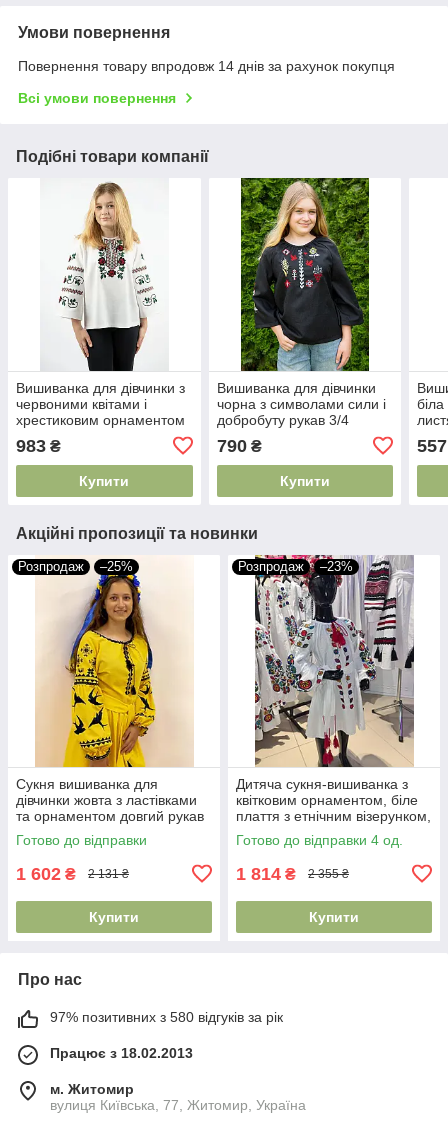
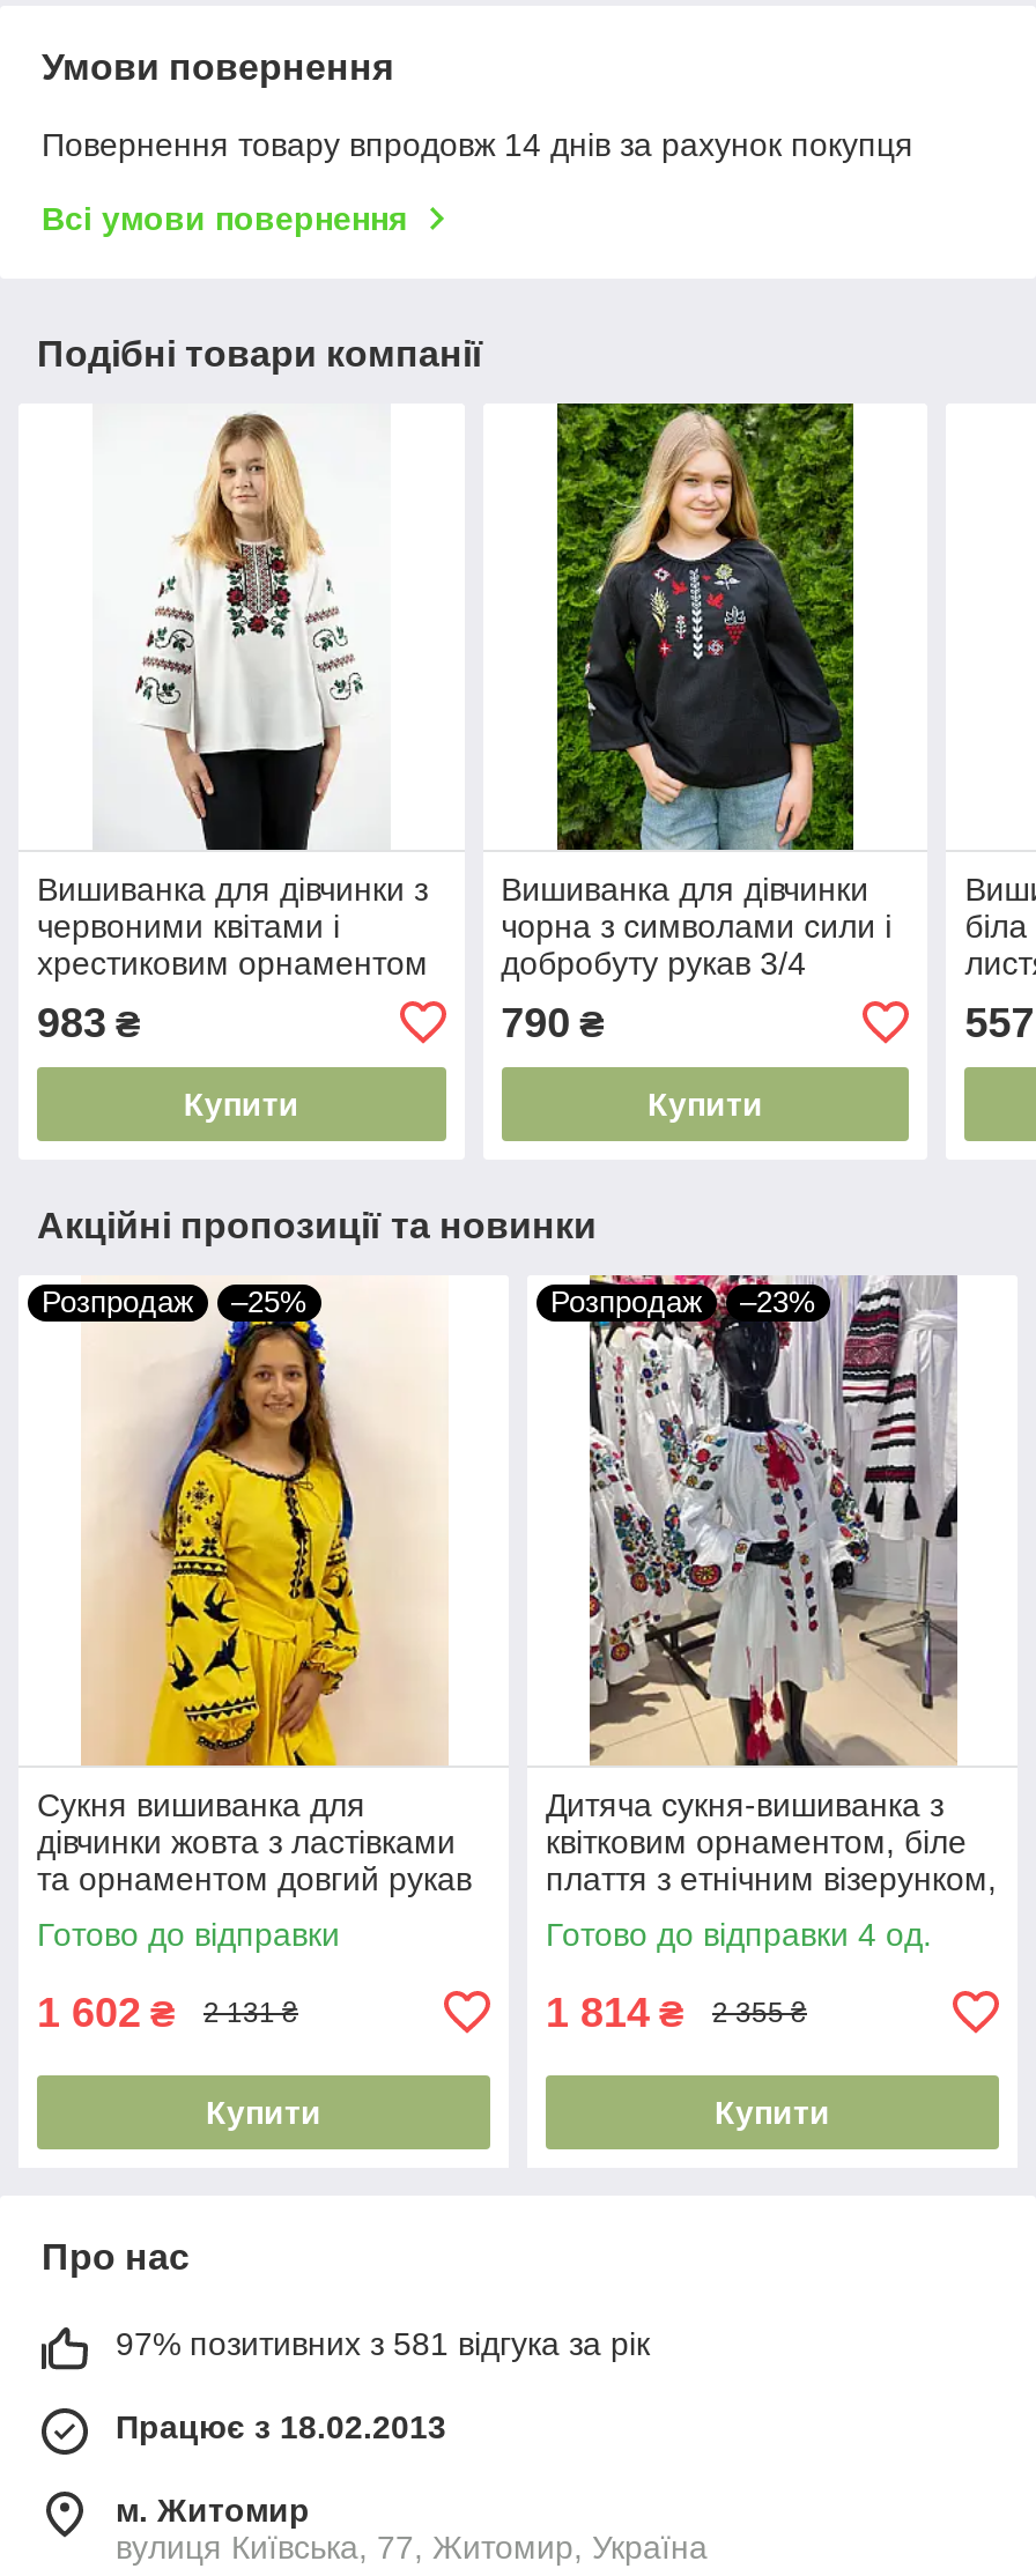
- 97% позитивних з 580 відгуків за рік
+ 97% позитивних з 581 відгука за рік
